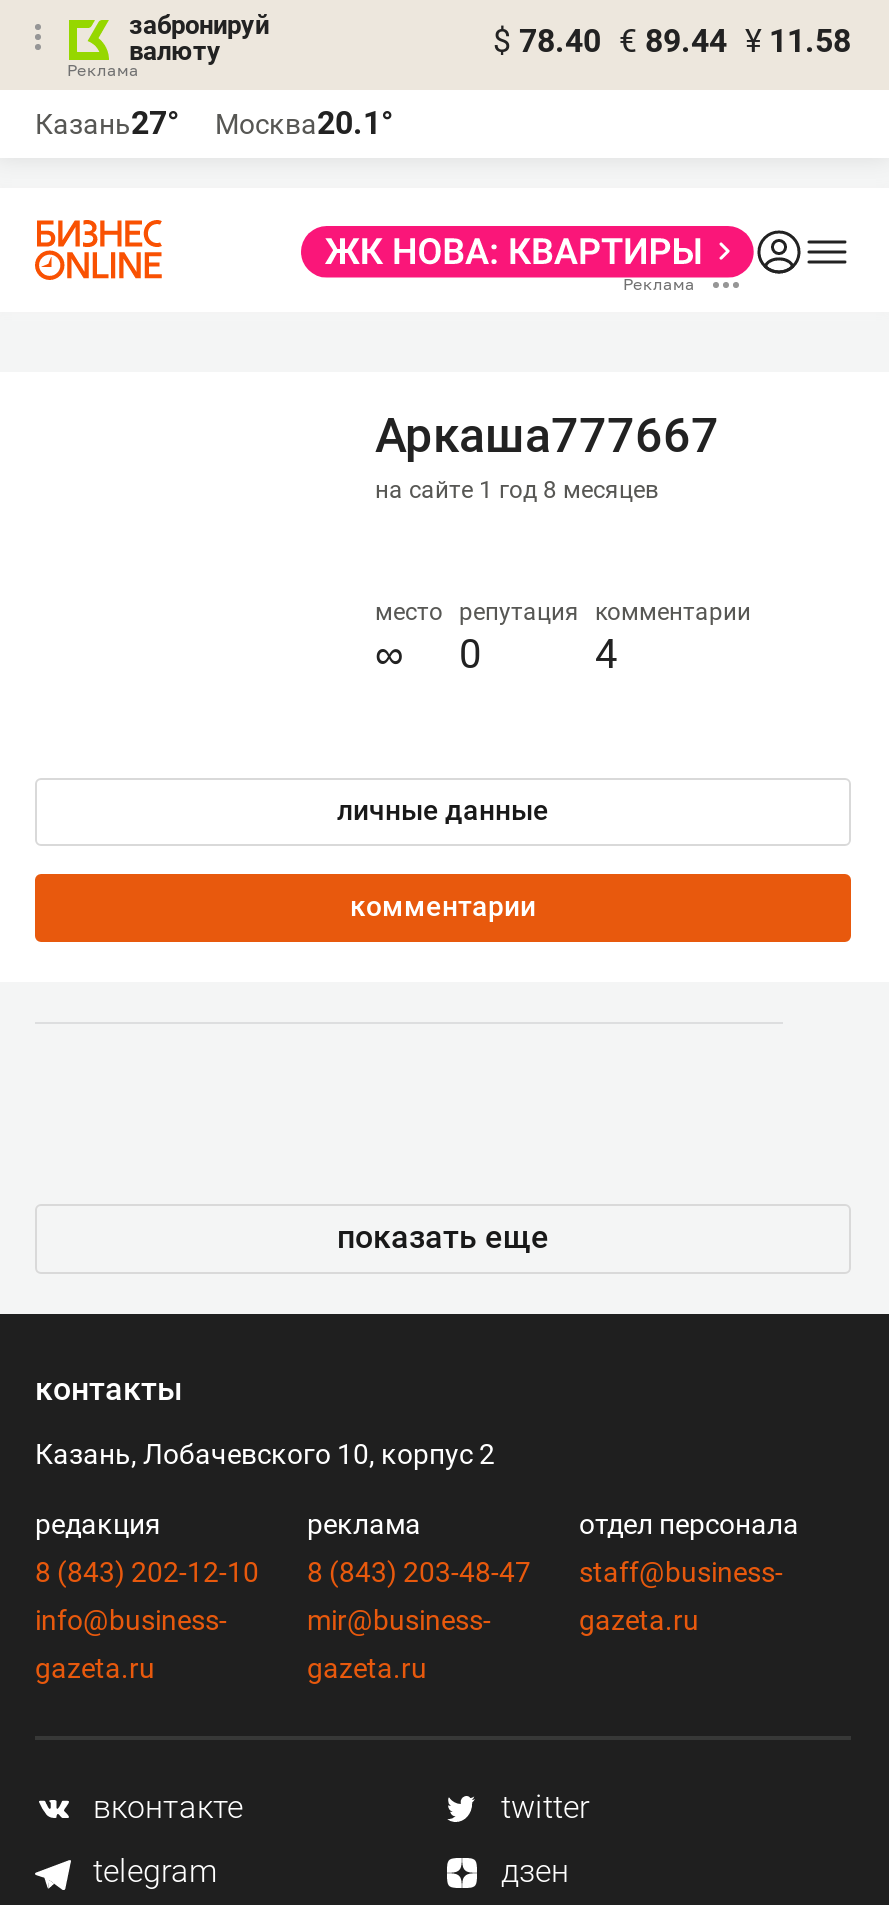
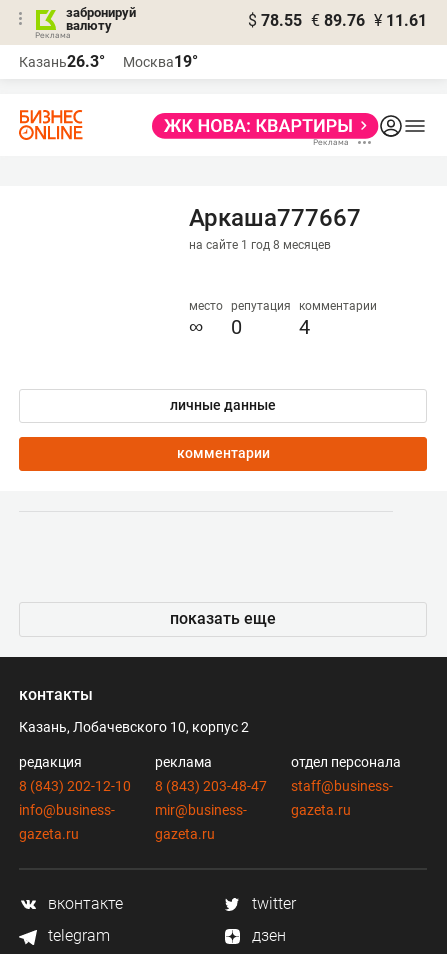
- $ 78.40 € 89.44 ¥ 11.58
+ $ 78.55 € 89.76 ¥ 11.61

- Казань27°
+ Казань26.3°

- Москва20.1°
+ Москва19°
